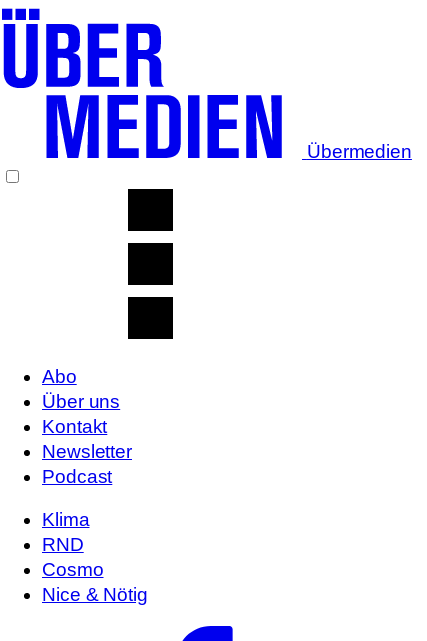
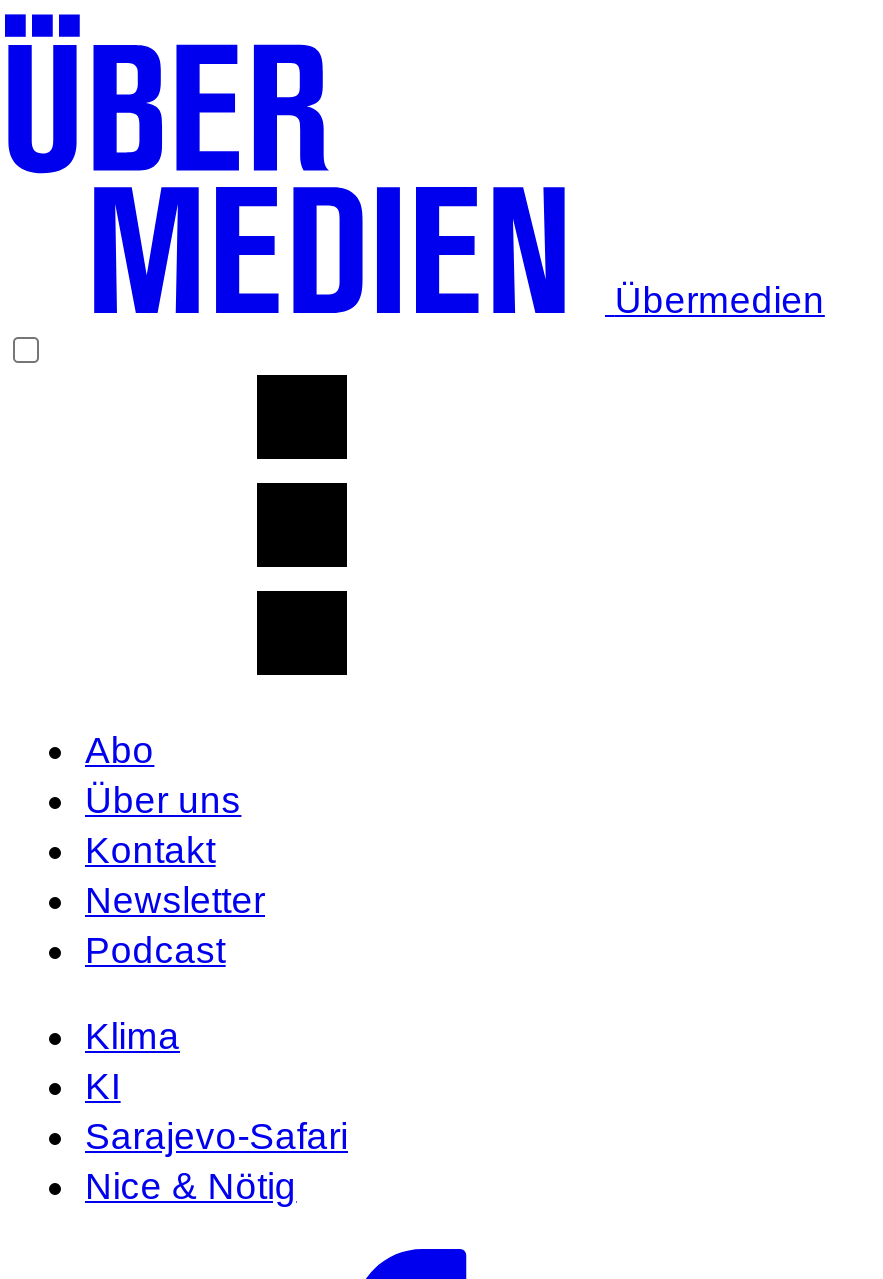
- RND
- Cosmo
+ KI
+ Sarajevo-Safari
